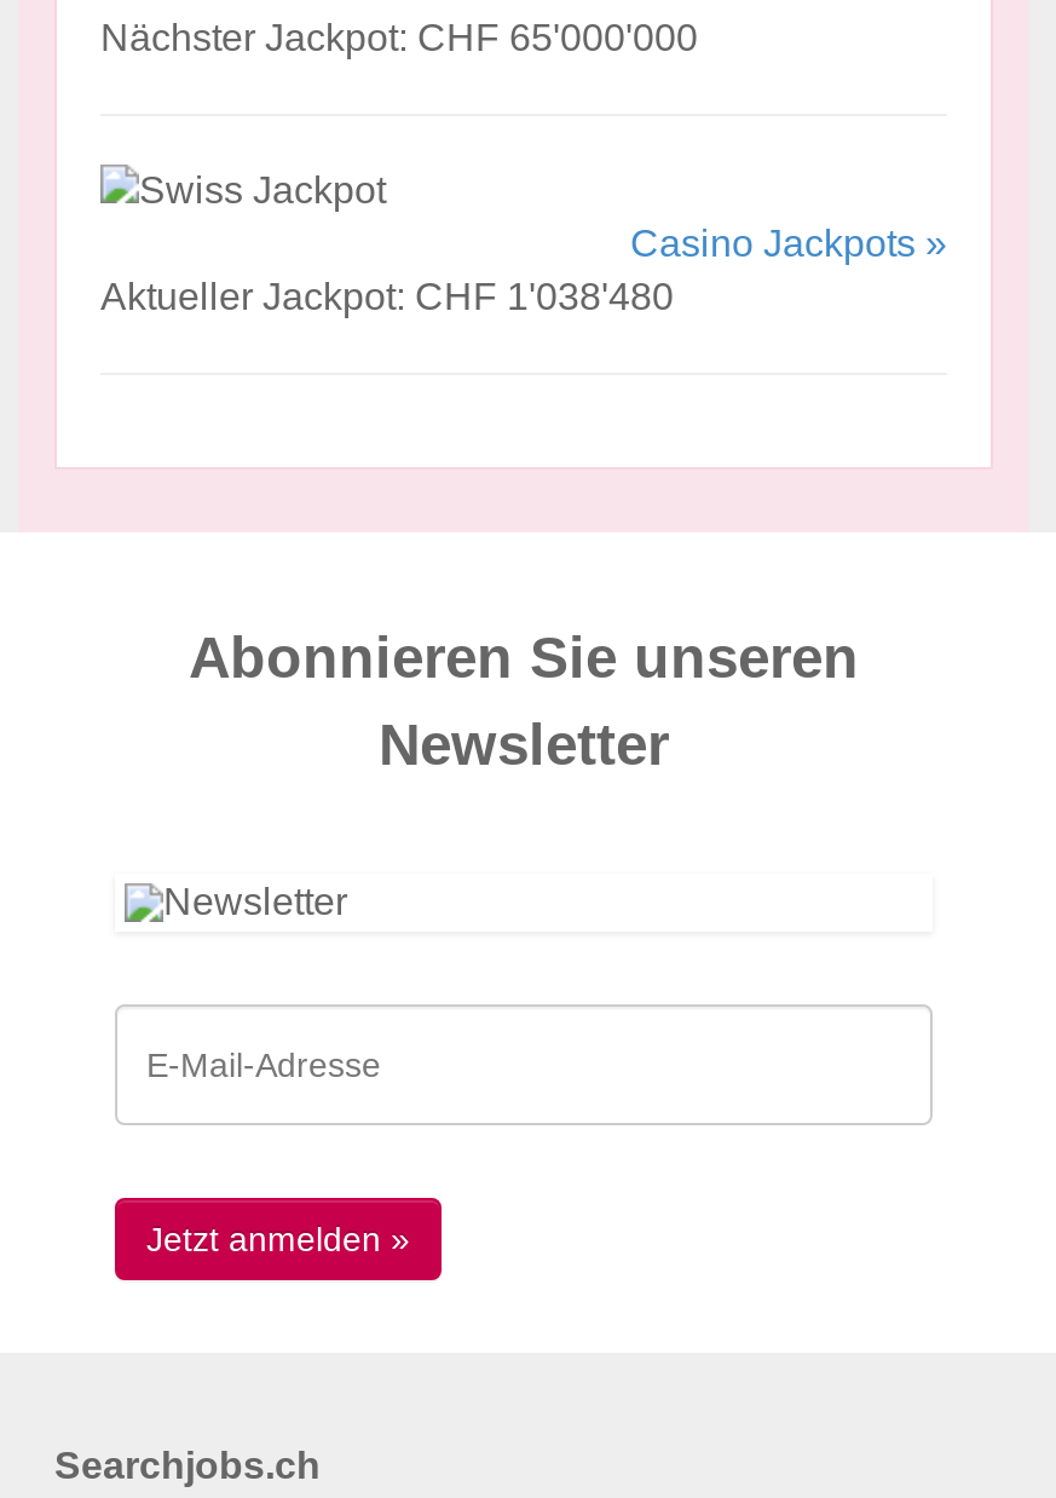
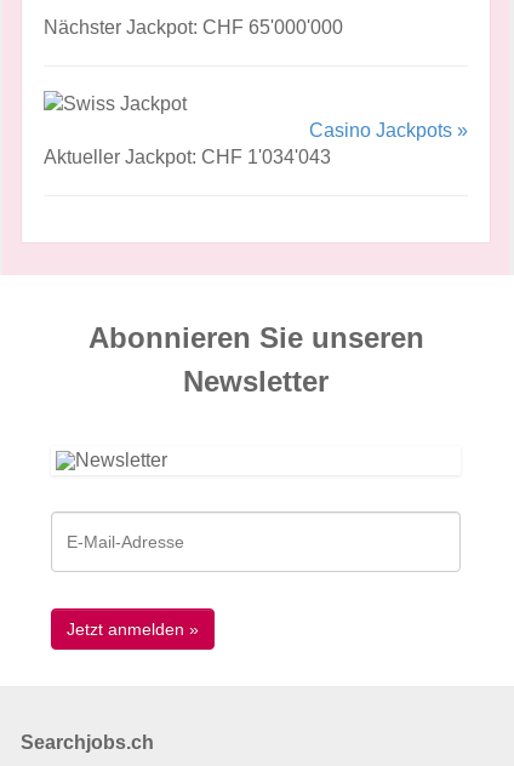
- Aktueller Jackpot: CHF 1'038'480
+ Aktueller Jackpot: CHF 1'034'043
